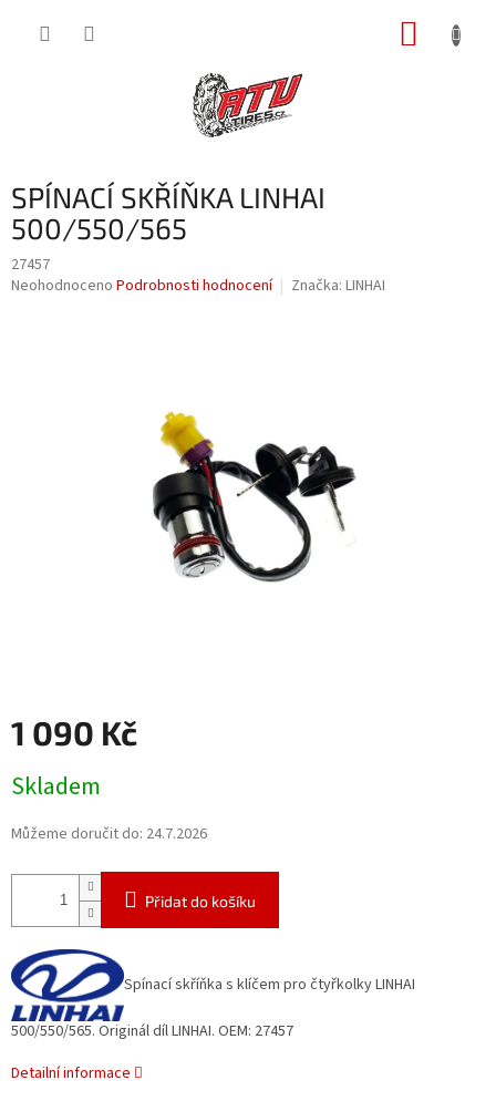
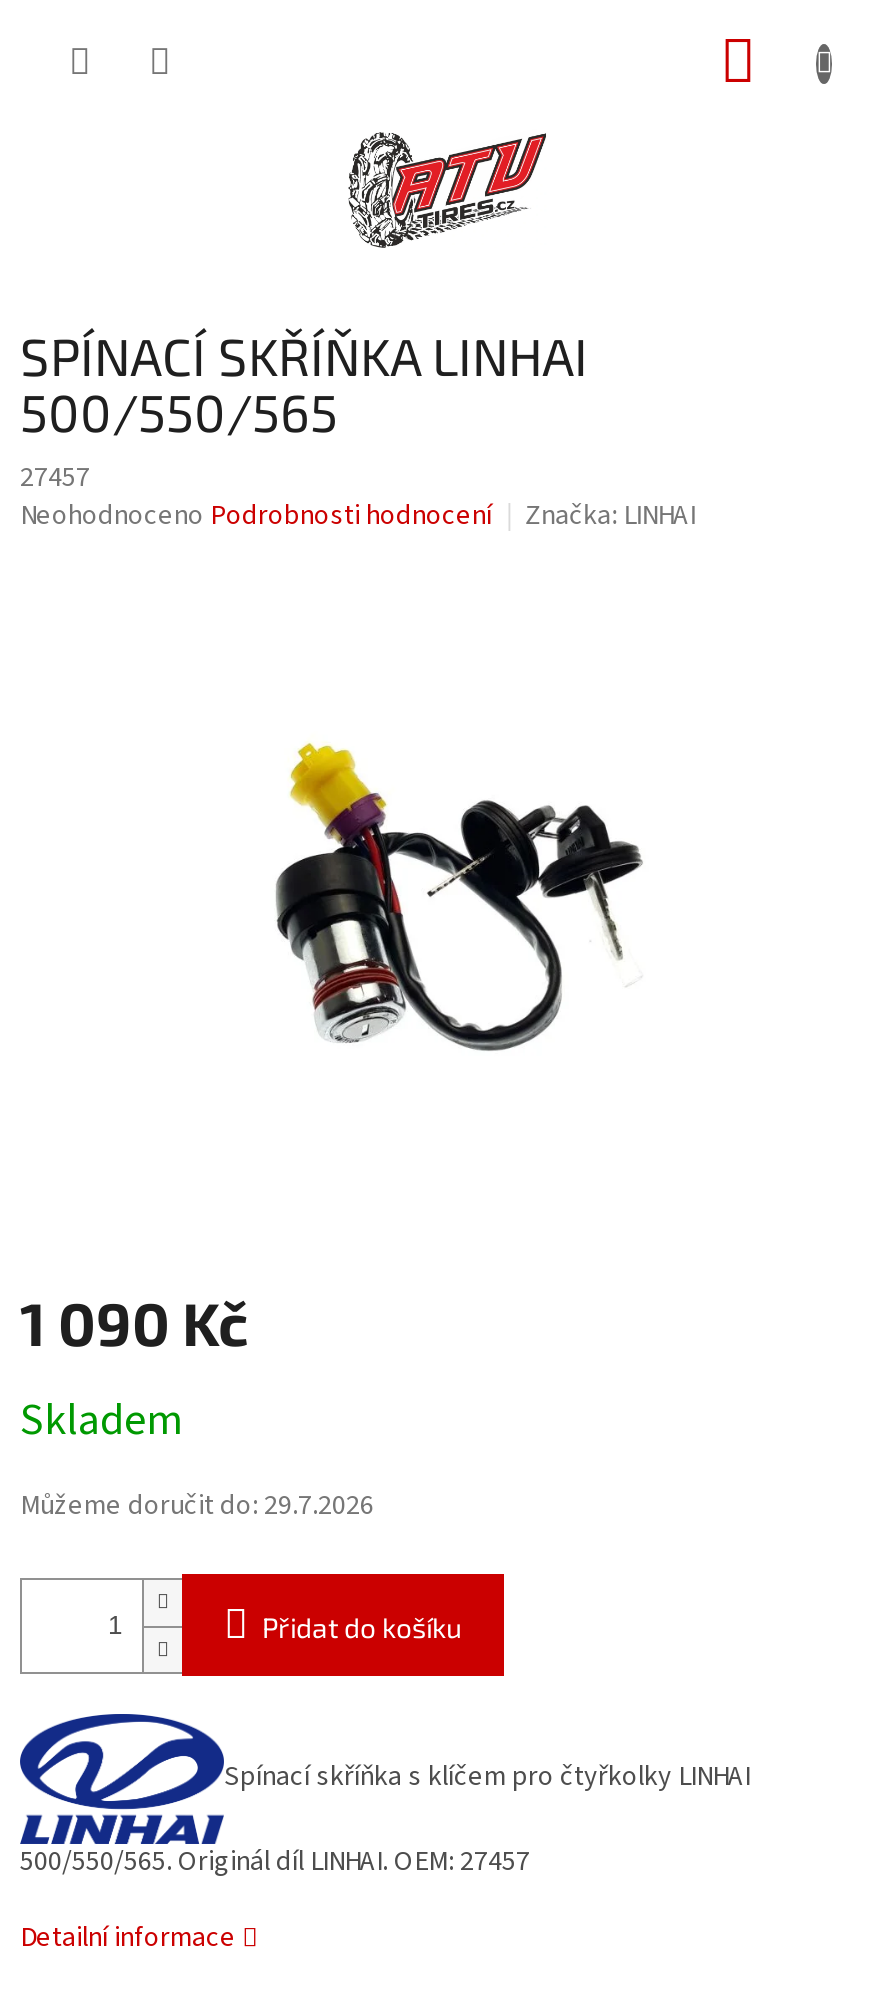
- Můžeme doručit do: 24.7.2026
+ Můžeme doručit do: 29.7.2026
